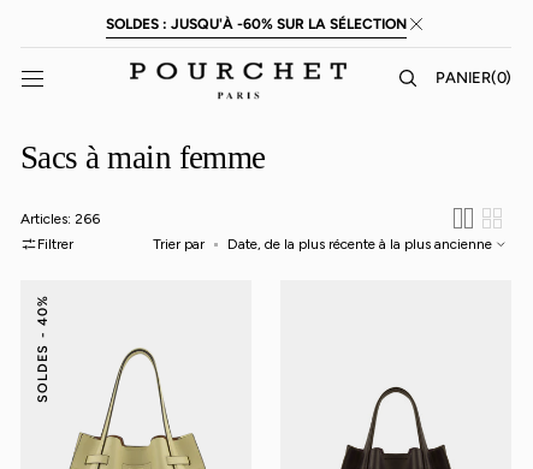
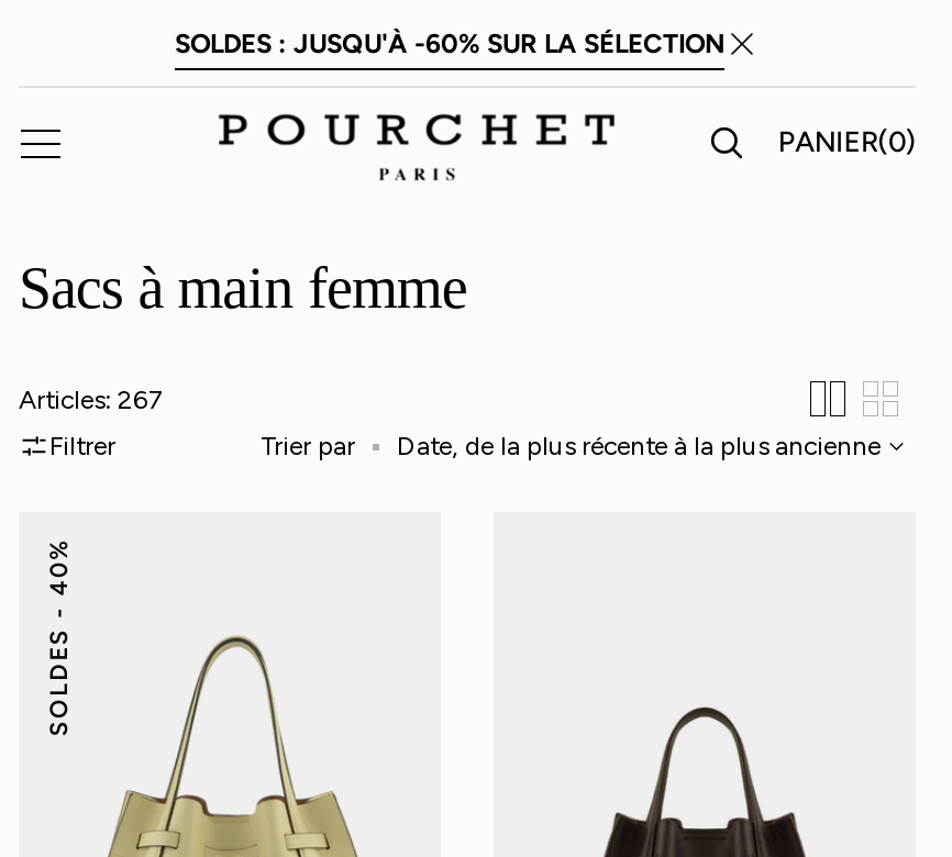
- Articles: 266
+ Articles: 267
